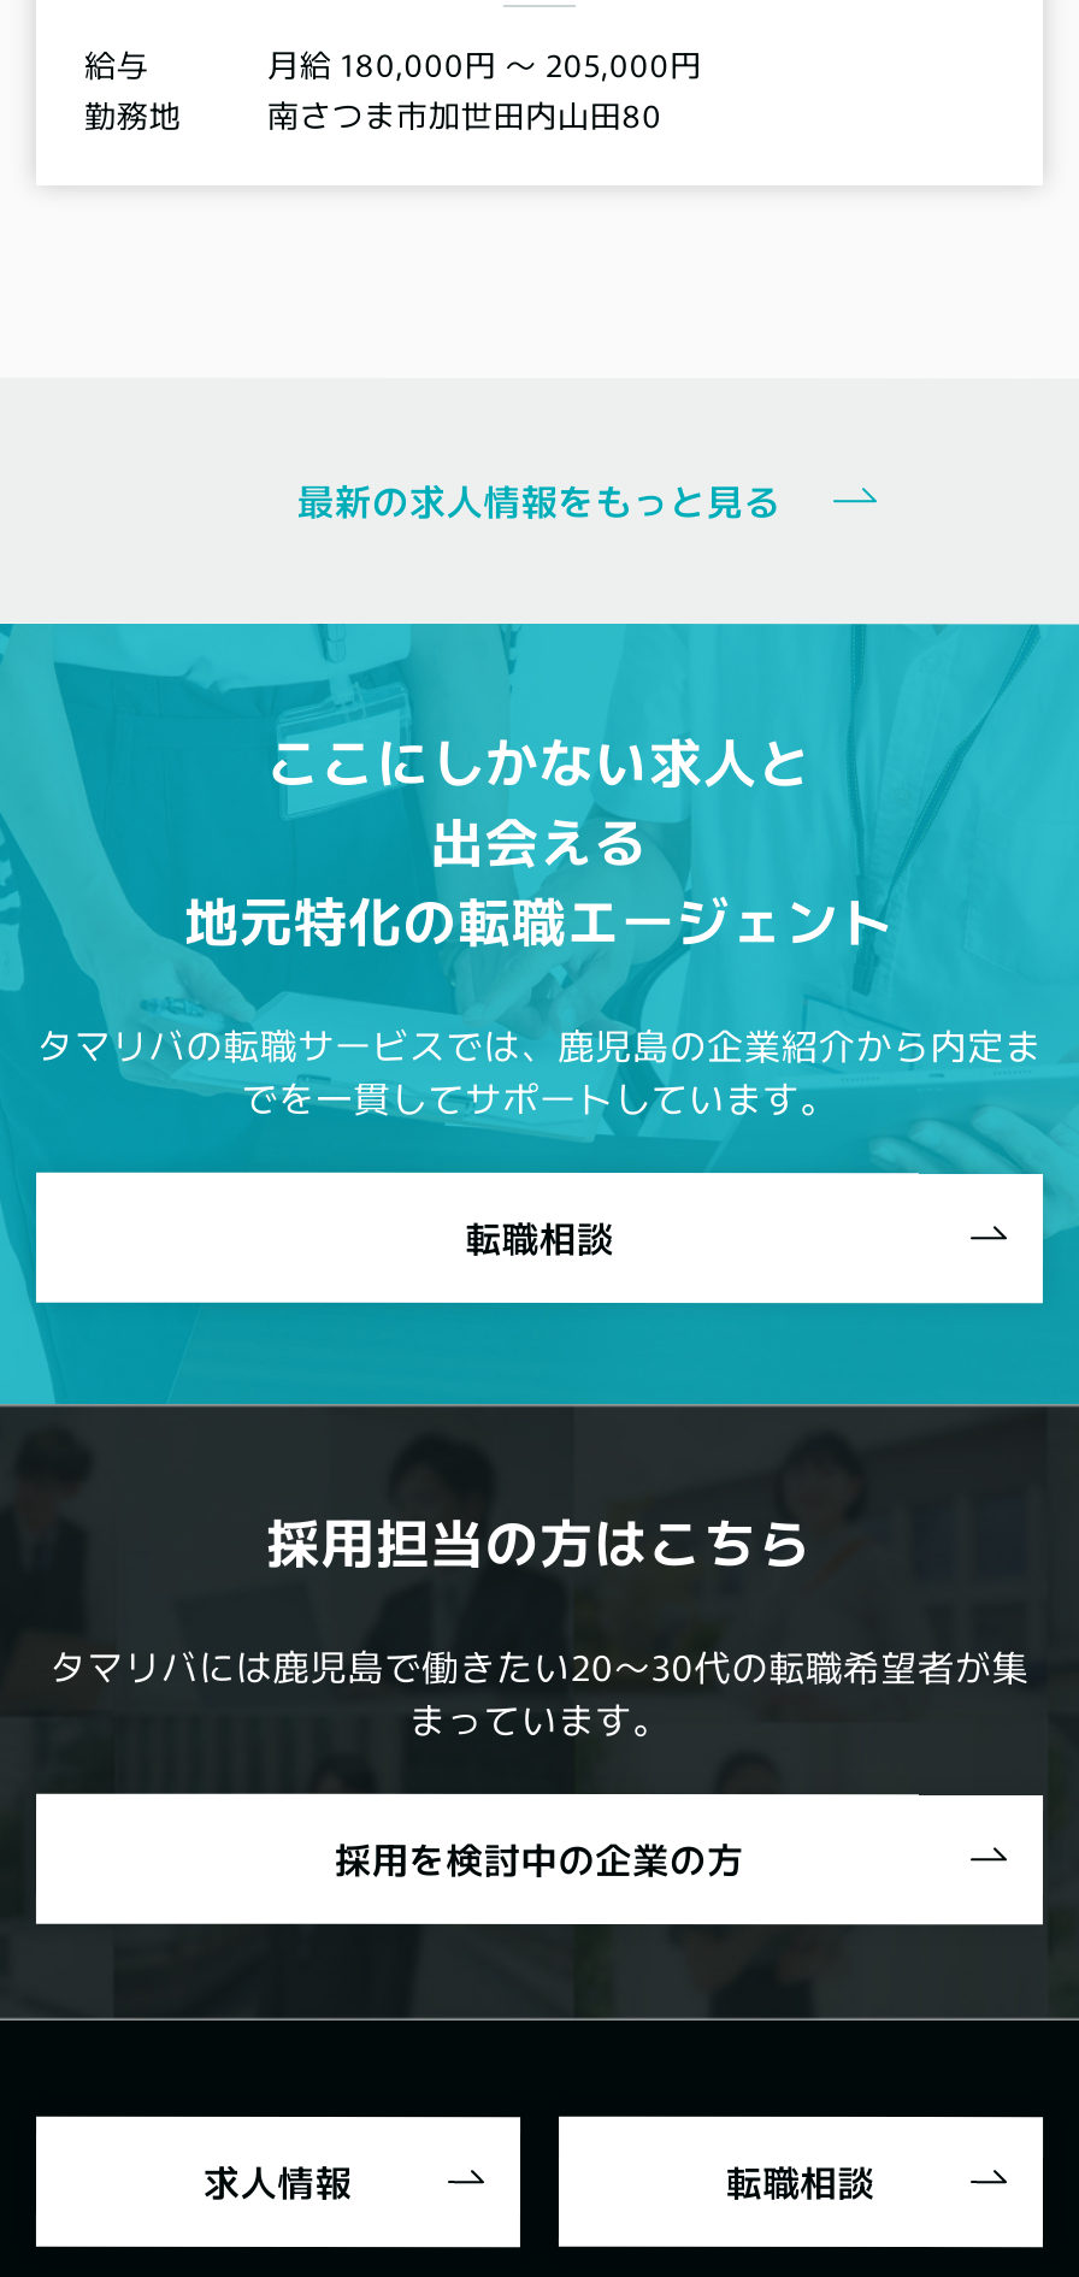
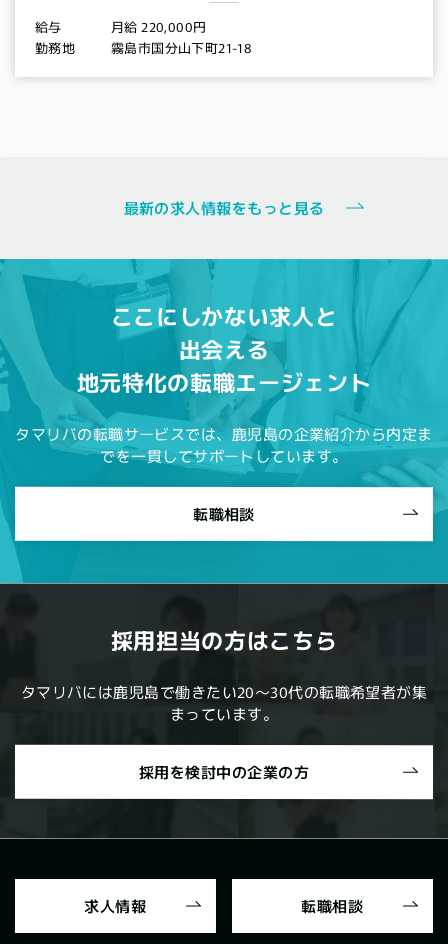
- 月給 180,000円 〜 205,000円
+ 月給 220,000円

- 南さつま市加世田内山田80
+ 霧島市国分山下町21-18
